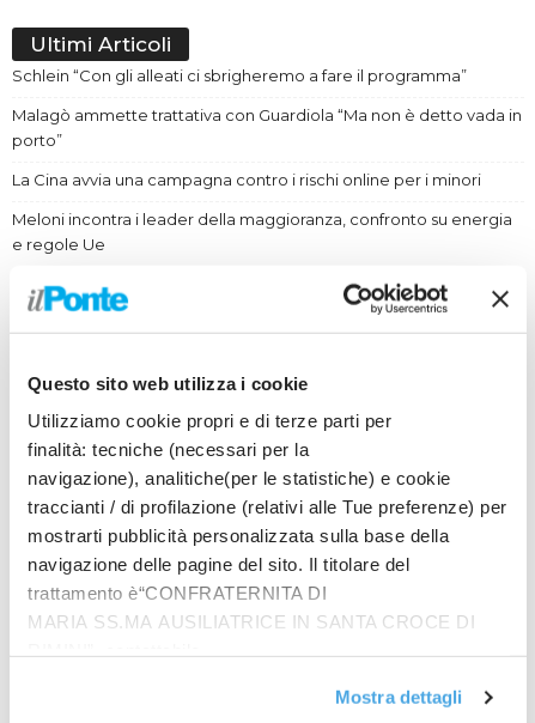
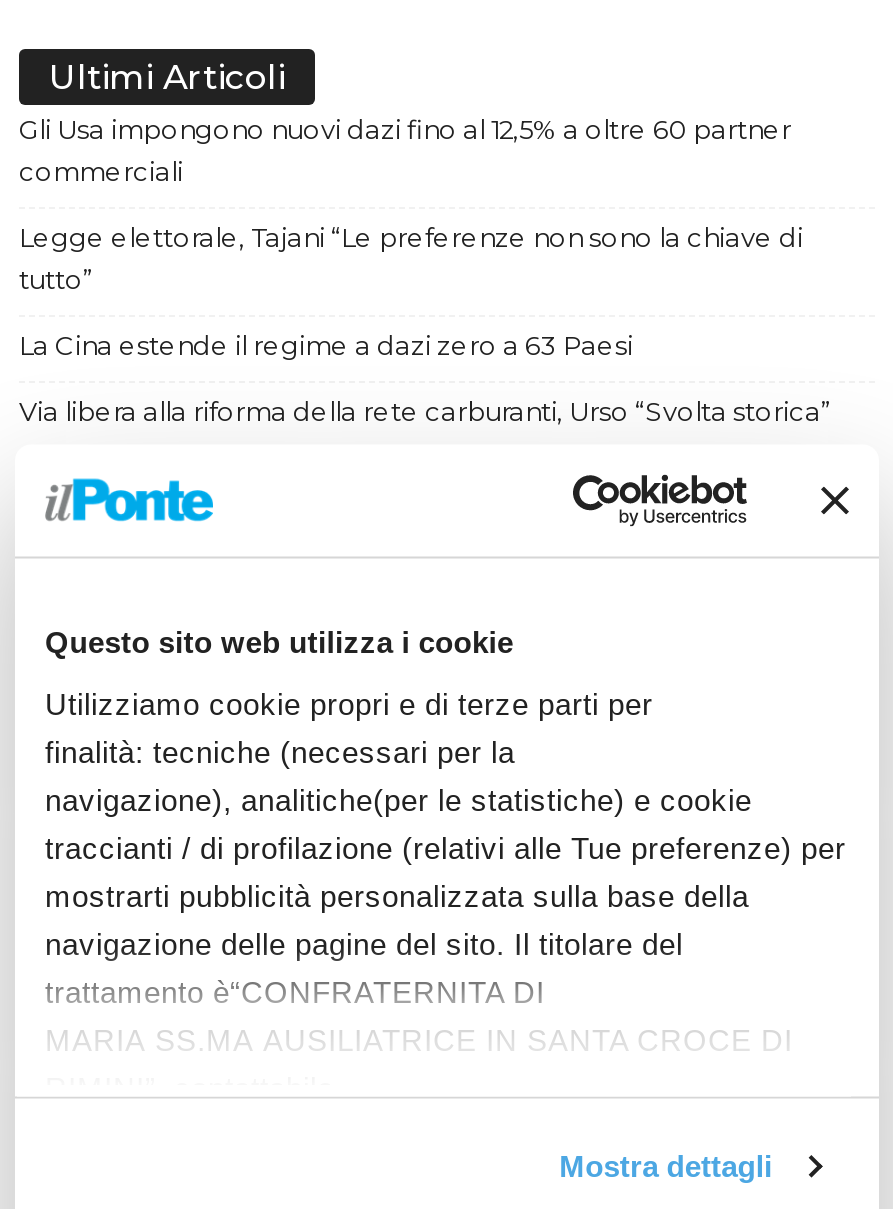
- Schlein “Con gli alleati ci sbrigheremo a fare il programma”
+ Gli Usa impongono nuovi dazi fino al 12,5% a oltre 60 partner
+ commerciali

- Malagò ammette trattativa con Guardiola “Ma non è detto vada in
- porto”
+ Legge elettorale, Tajani “Le preferenze non sono la chiave di
+ tutto”

- La Cina avvia una campagna contro i rischi online per i minori
+ La Cina estende il regime a dazi zero a 63 Paesi

- Meloni incontra i leader della maggioranza, confronto su energia
- e regole Ue
+ Via libera alla riforma della rete carburanti, Urso “Svolta storica”
